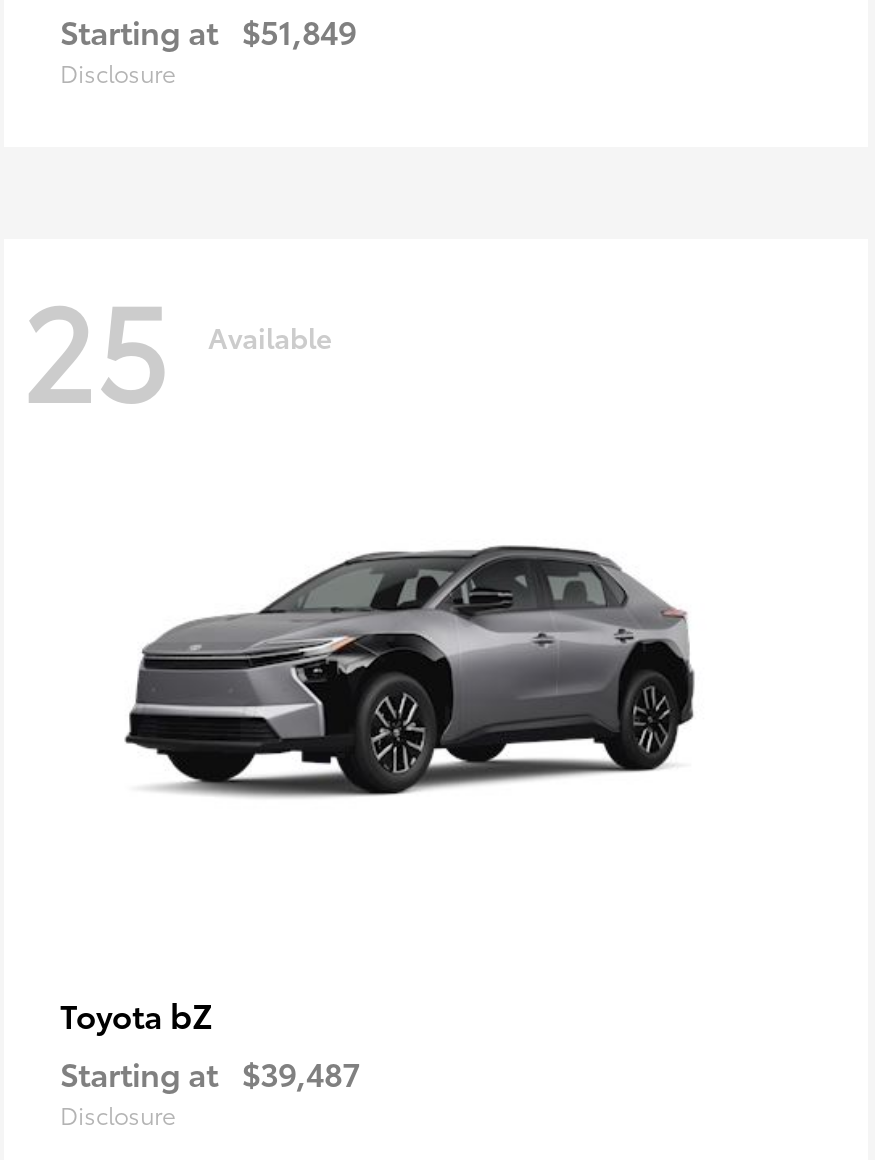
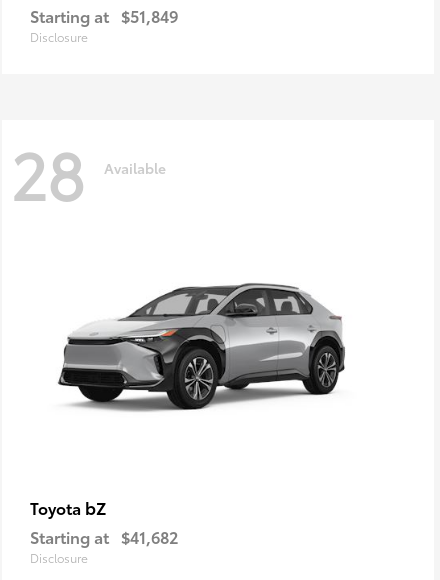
- 25 Available
+ 28 Available

- [image]
+ [image]

- Starting at $39,487
+ Starting at $41,682
